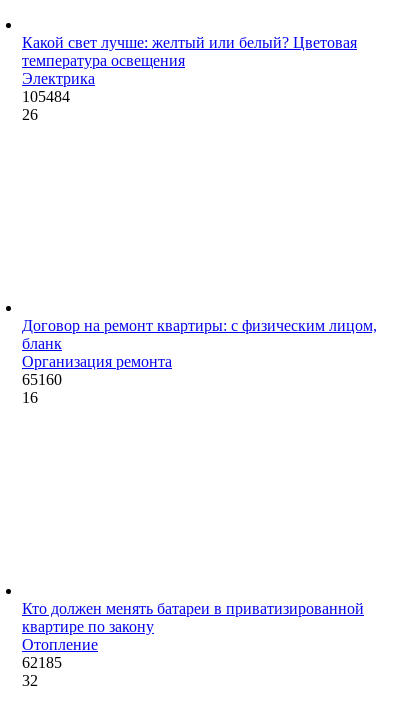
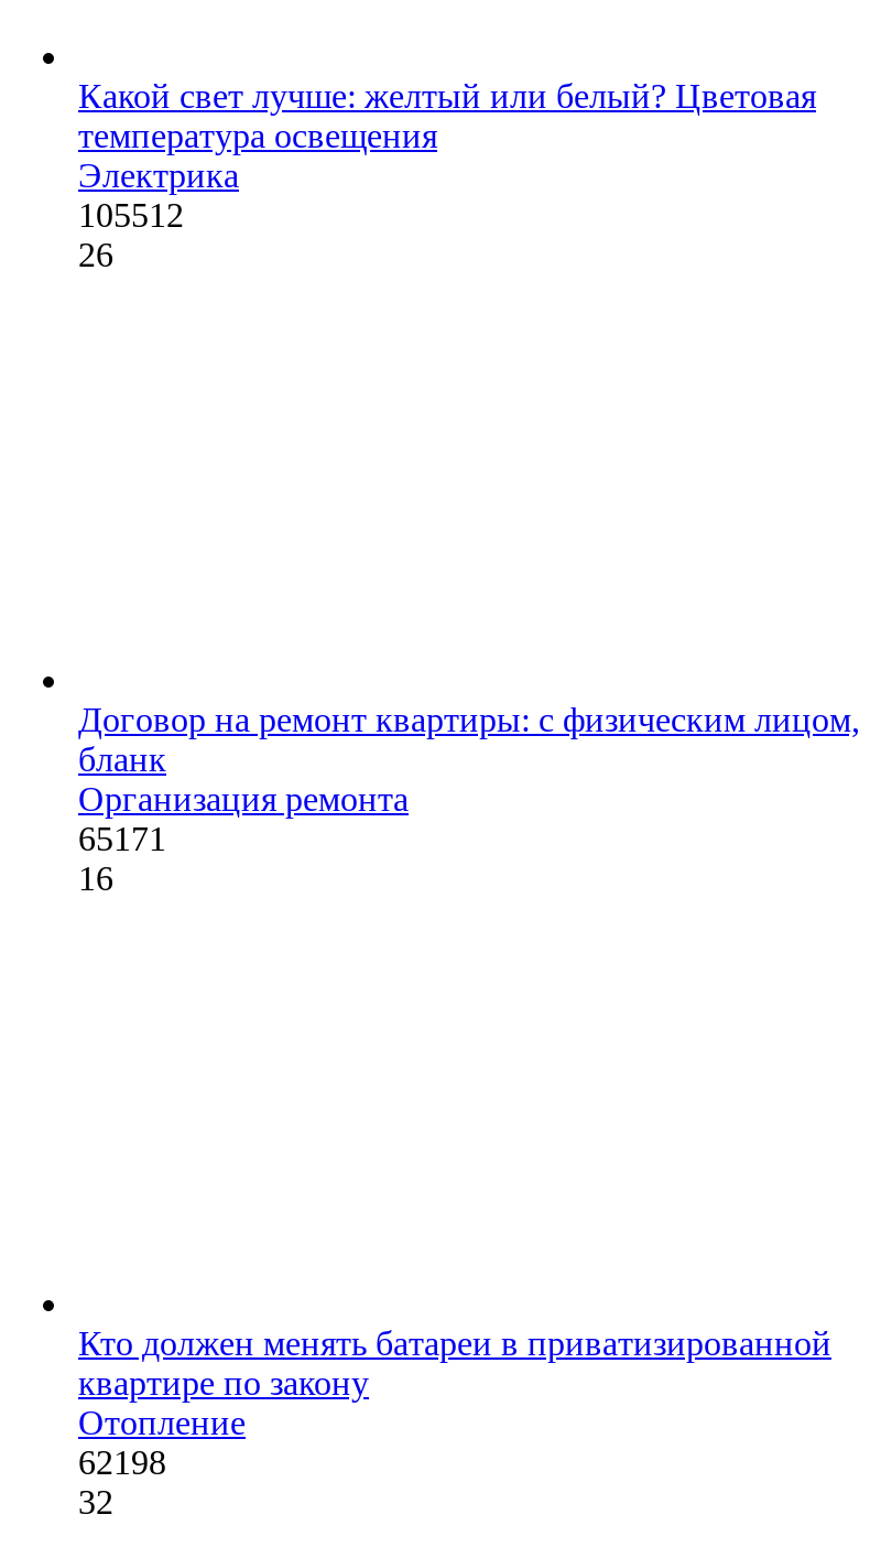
- 105484
+ 105512

- 65160
+ 65171

- 62185
+ 62198
